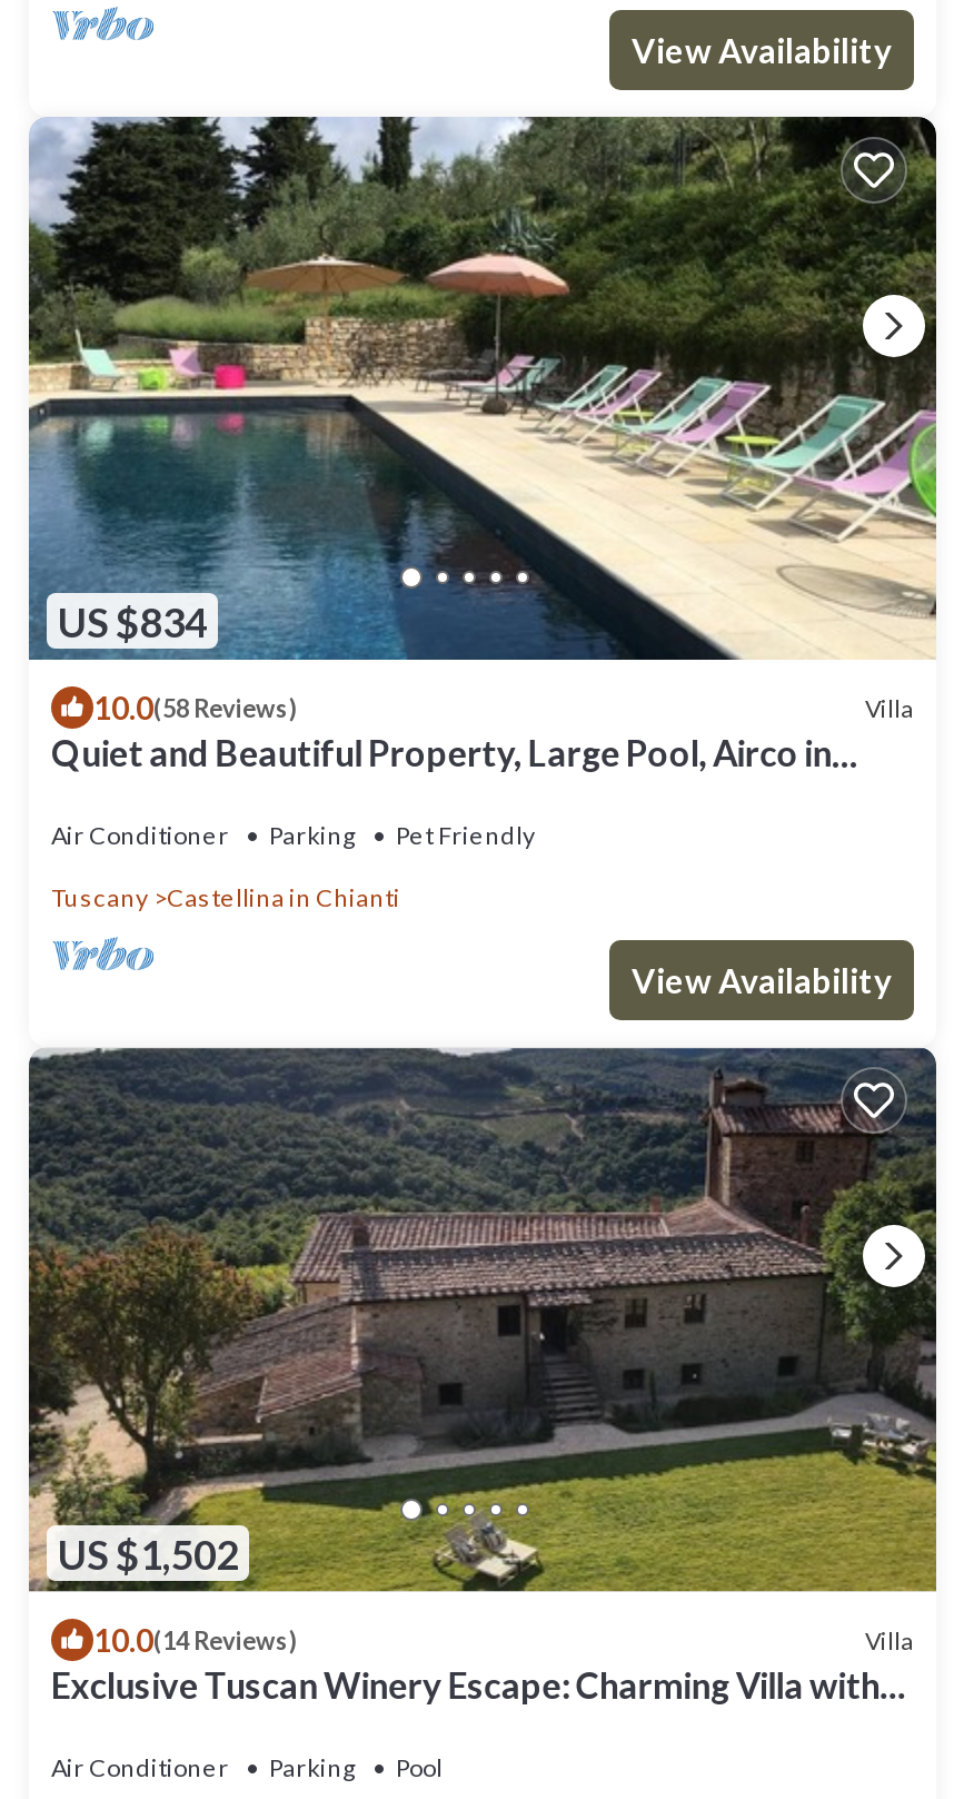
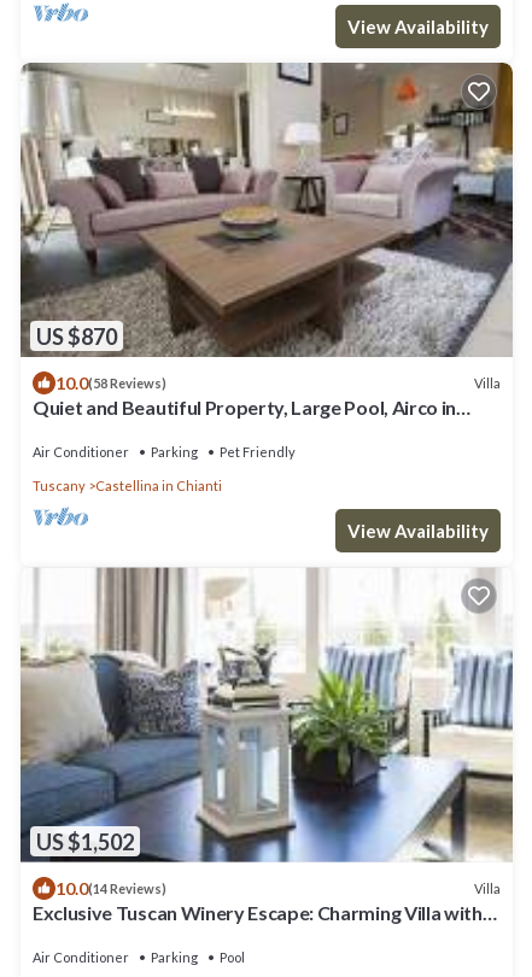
- [image]
- US $834
+ [image]
+ US $870

- [image]
+ [image]
